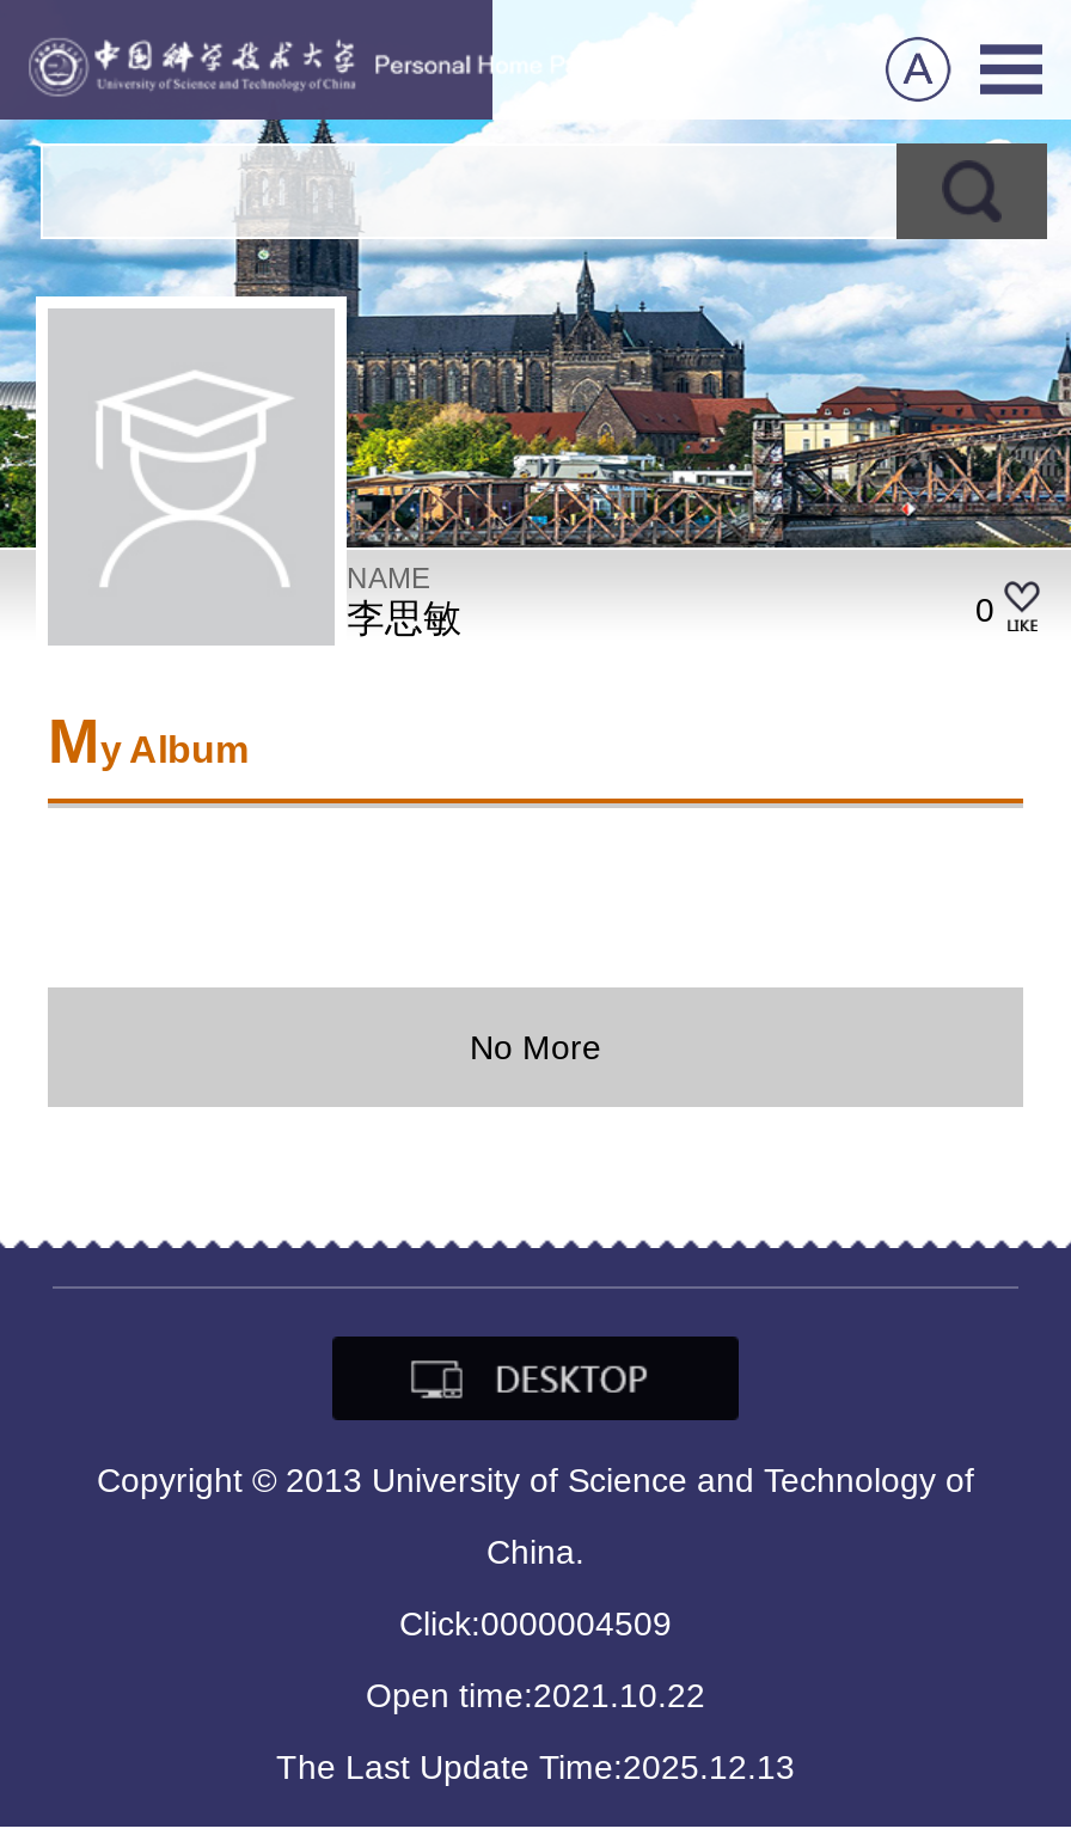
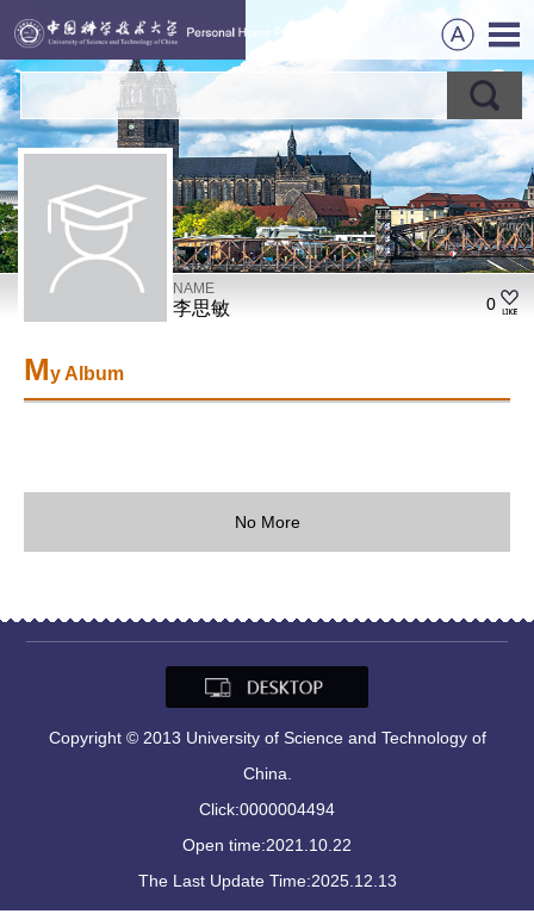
- Click:0000004509
+ Click:0000004494
